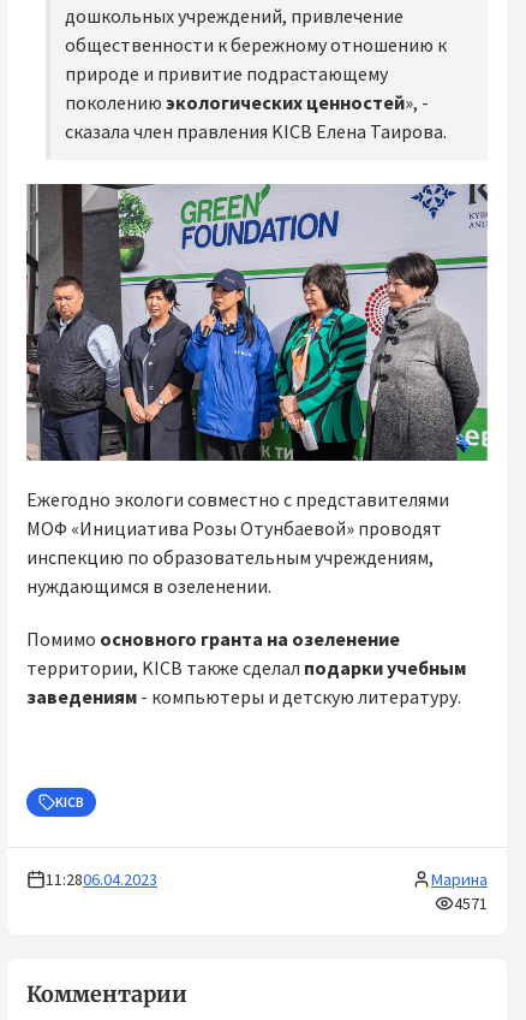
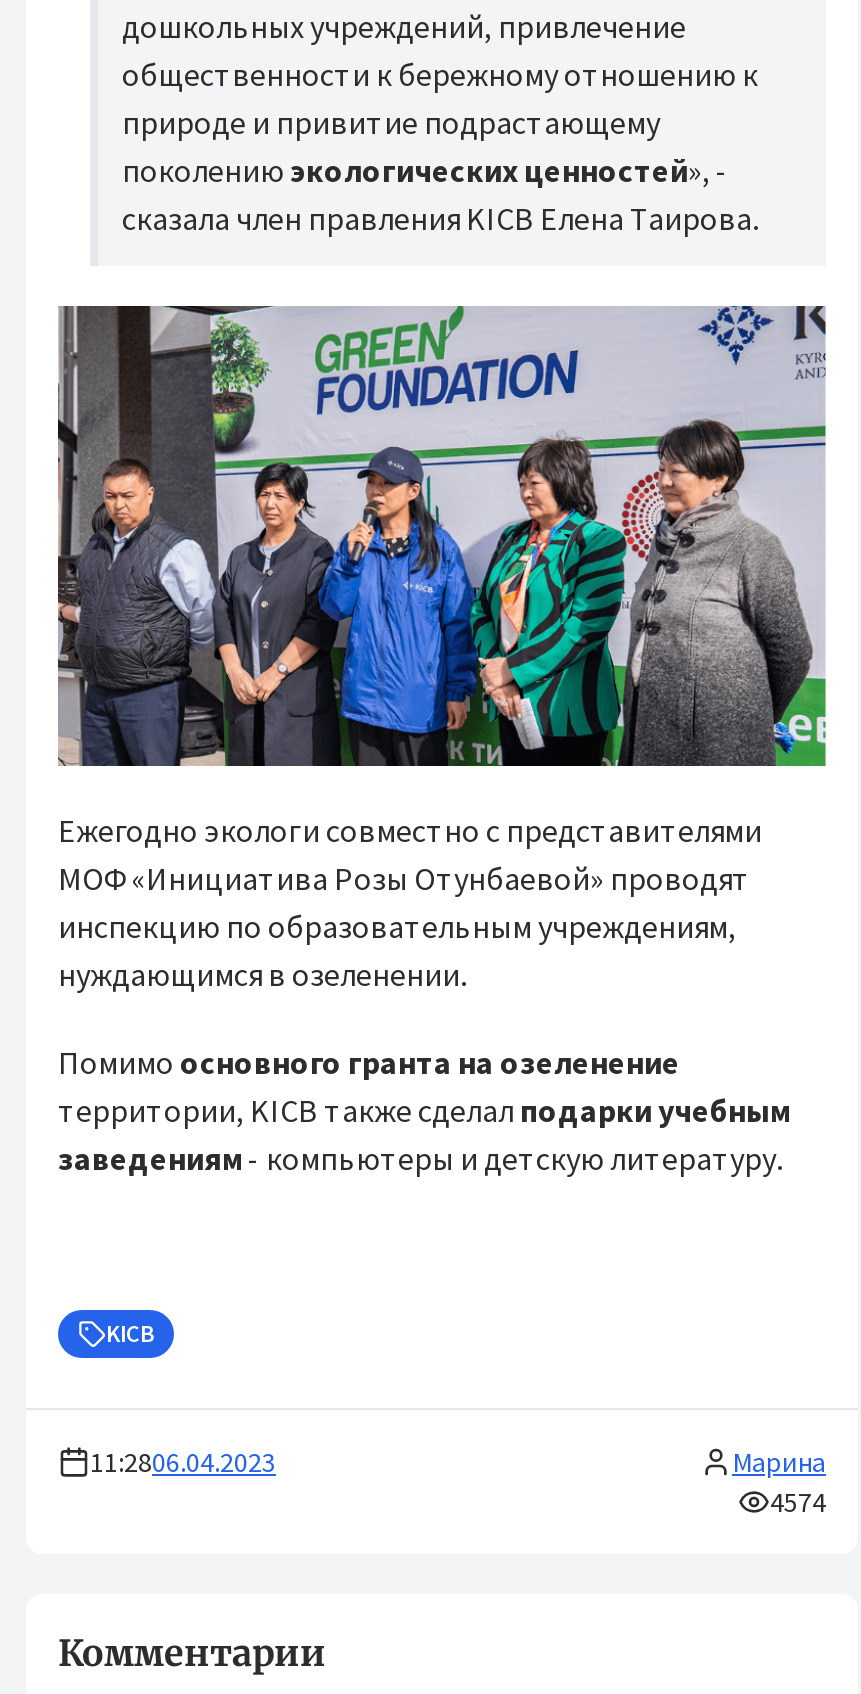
- 4571
+ 4574
